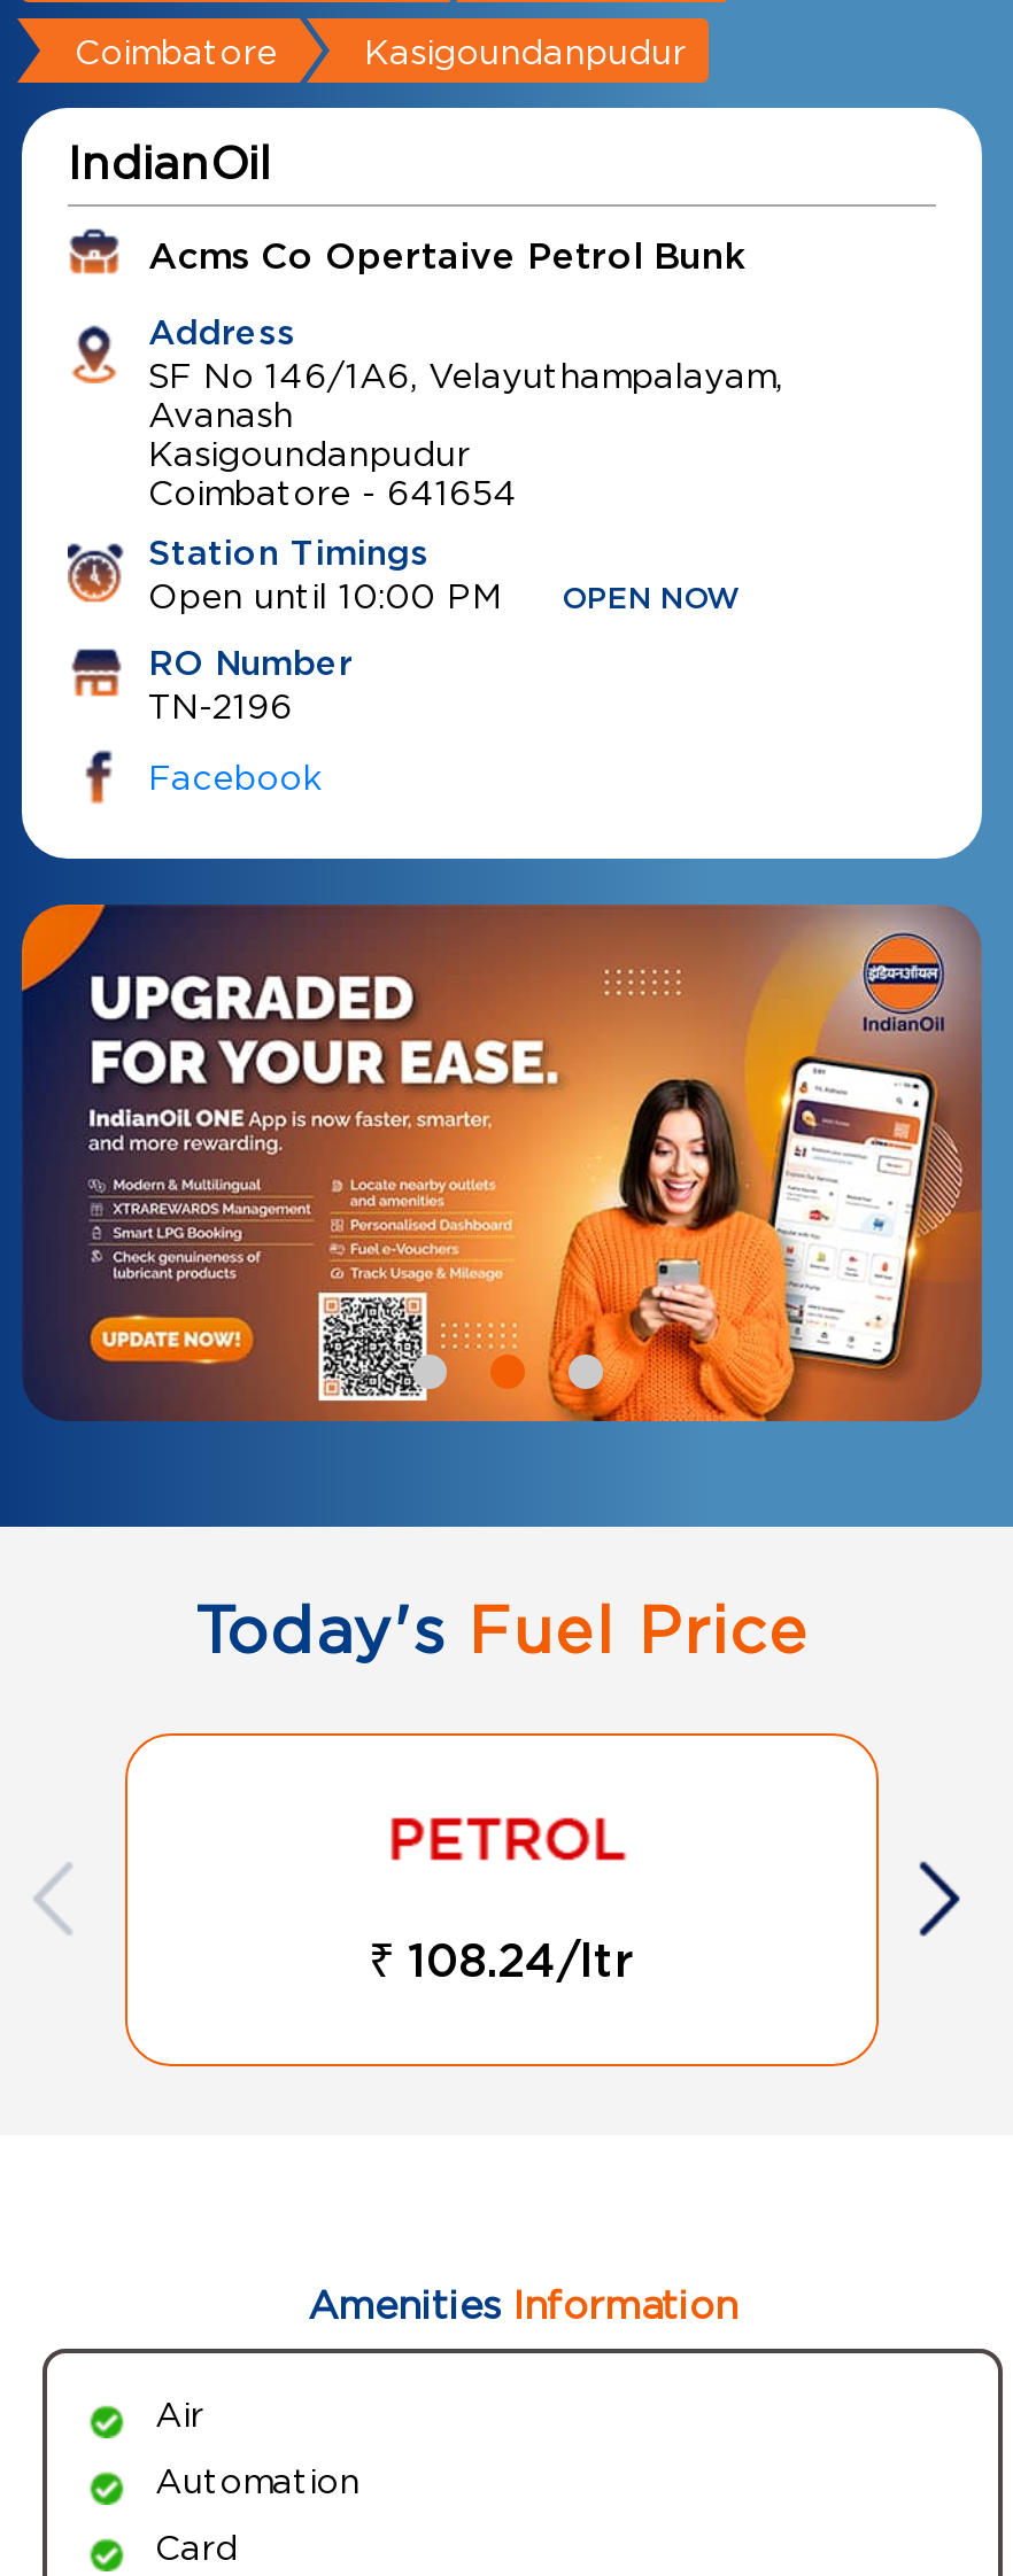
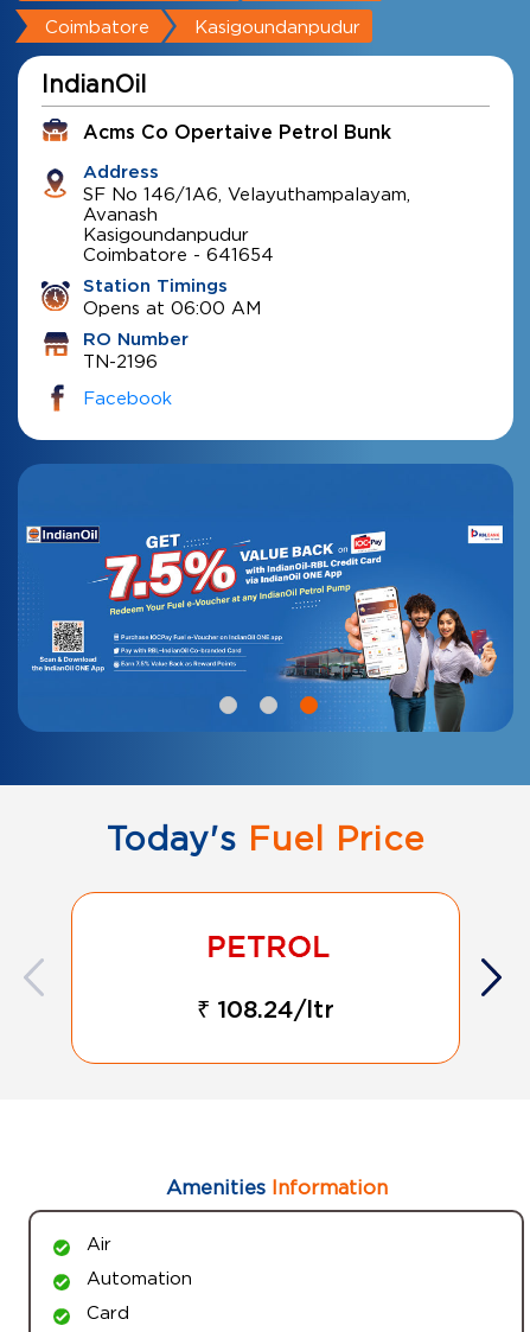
- Open until 10:00 PM
- OPEN NOW
+ Opens at 06:00 AM

- [image]
+ [image]
